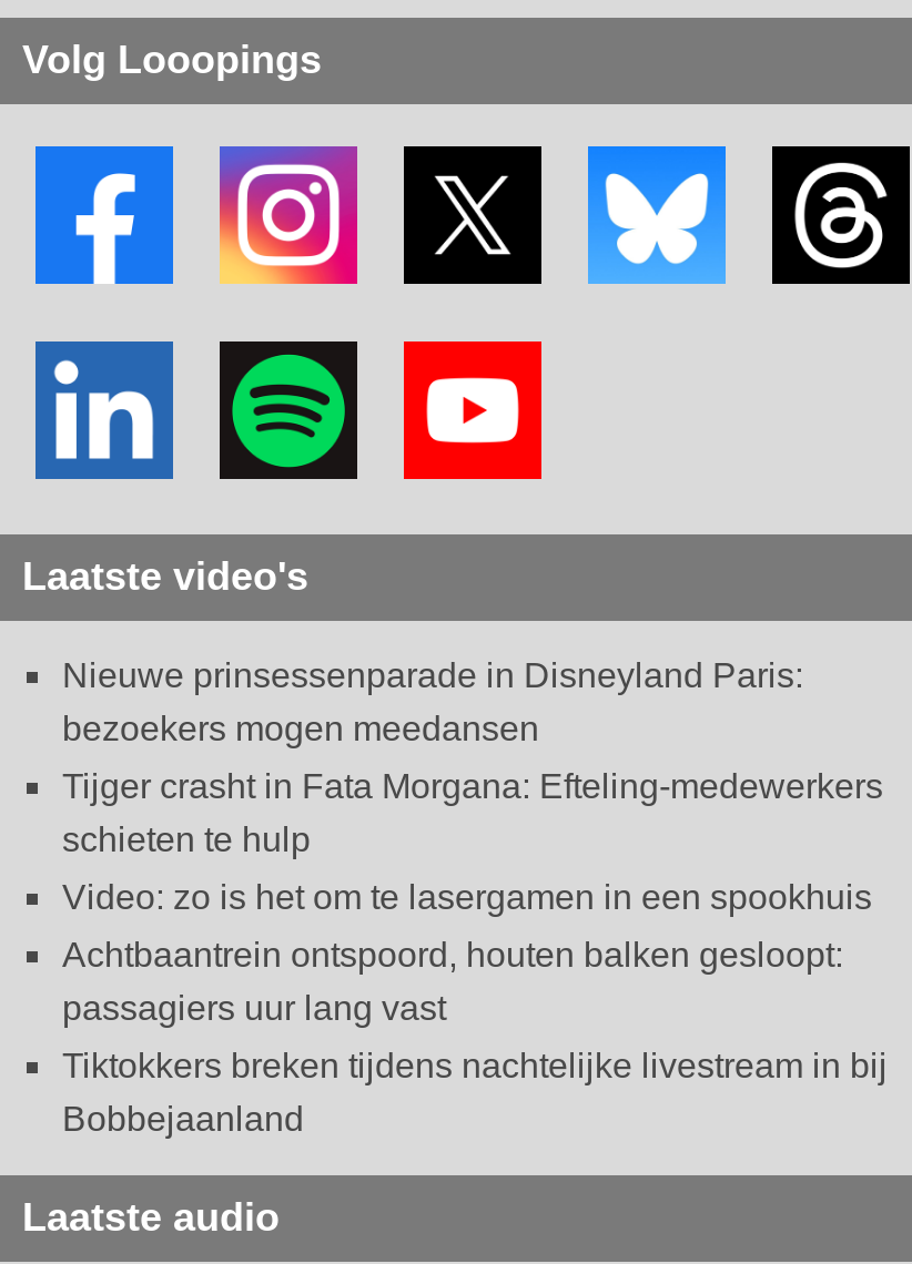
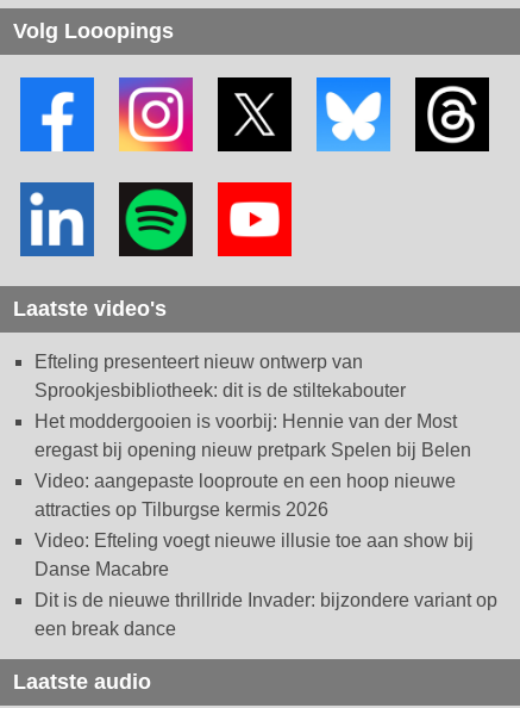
- Nieuwe prinsessenparade in Disneyland Paris:
- bezoekers mogen meedansen
+ Efteling presenteert nieuw ontwerp van
+ Sprookjesbibliotheek: dit is de stiltekabouter

- Tijger crasht in Fata Morgana: Efteling-medewerkers
- schieten te hulp
+ Het moddergooien is voorbij: Hennie van der Most
+ eregast bij opening nieuw pretpark Spelen bij Belen

- Video: zo is het om te lasergamen in een spookhuis
+ Video: aangepaste looproute en een hoop nieuwe
+ attracties op Tilburgse kermis 2026

- Achtbaantrein ontspoord, houten balken gesloopt:
- passagiers uur lang vast
+ Video: Efteling voegt nieuwe illusie toe aan show bij
+ Danse Macabre

- Tiktokkers breken tijdens nachtelijke livestream in bij
- Bobbejaanland
+ Dit is de nieuwe thrillride Invader: bijzondere variant op
+ een break dance
